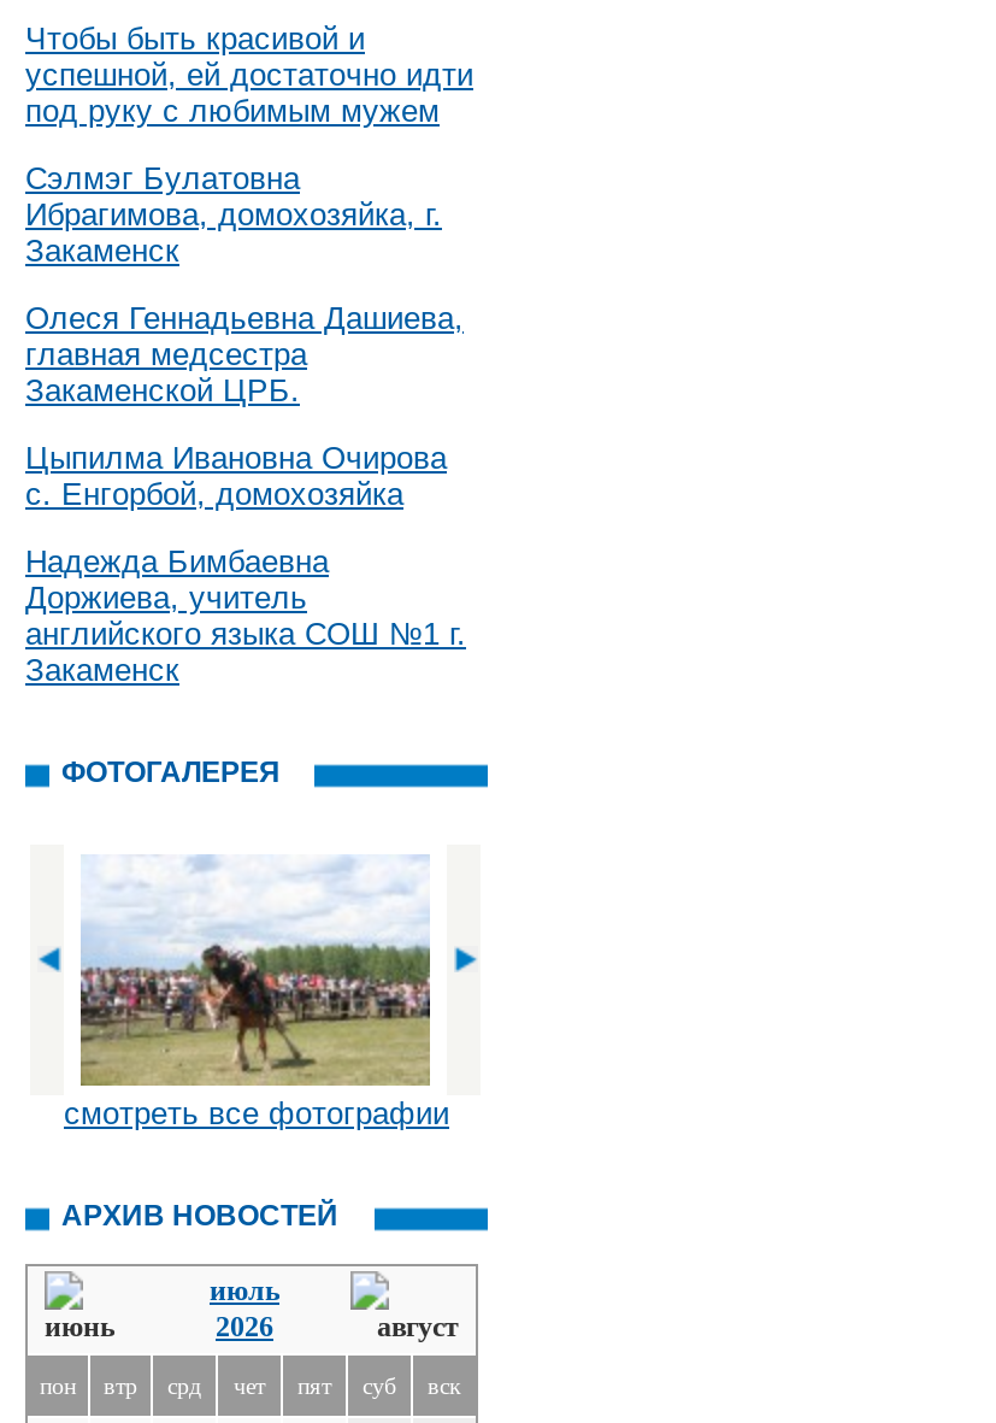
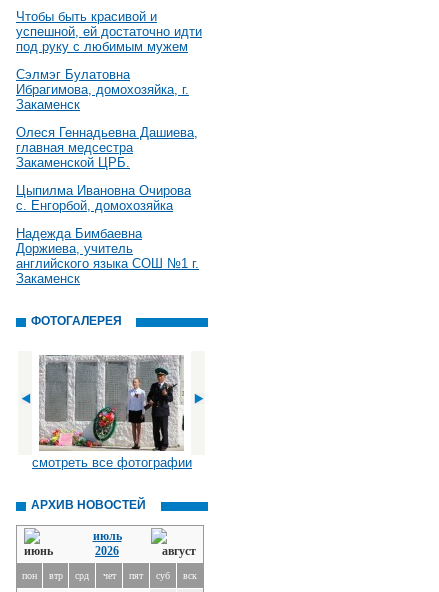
- [image]
+ [image]
